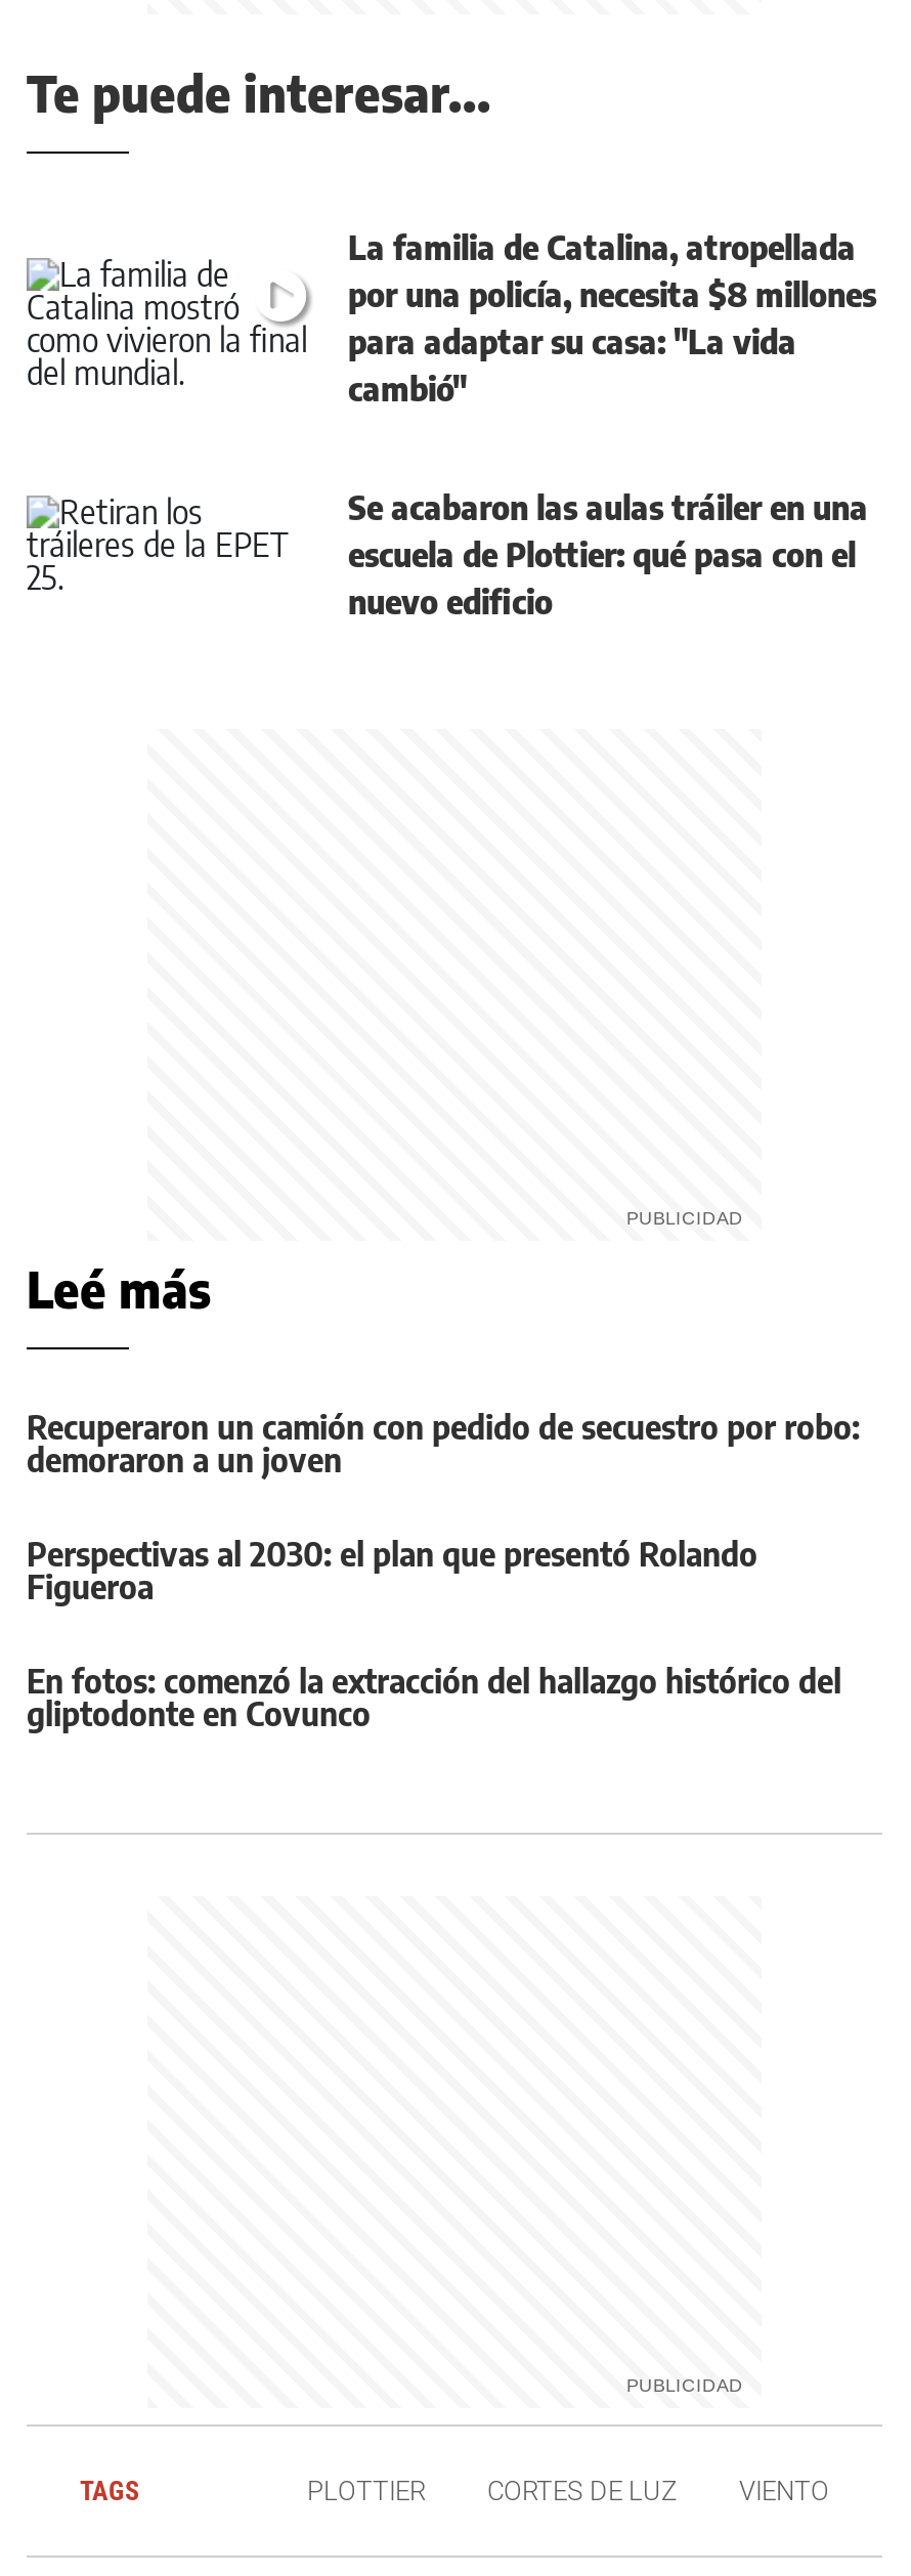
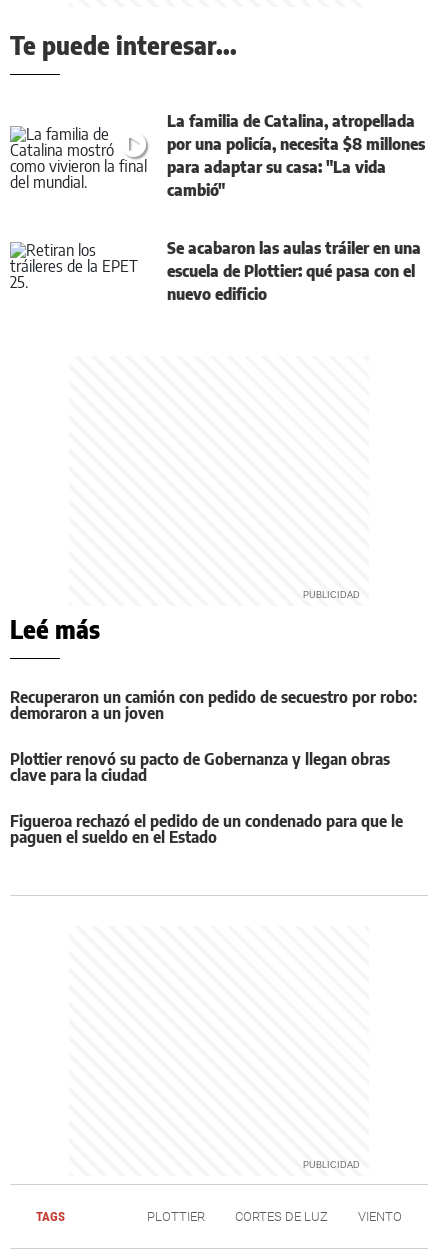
- Perspectivas al 2030: el plan que presentó Rolando
- Figueroa
+ Plottier renovó su pacto de Gobernanza y llegan obras
+ clave para la ciudad

- En fotos: comenzó la extracción del hallazgo histórico del
- gliptodonte en Covunco
+ Figueroa rechazó el pedido de un condenado para que le
+ paguen el sueldo en el Estado
